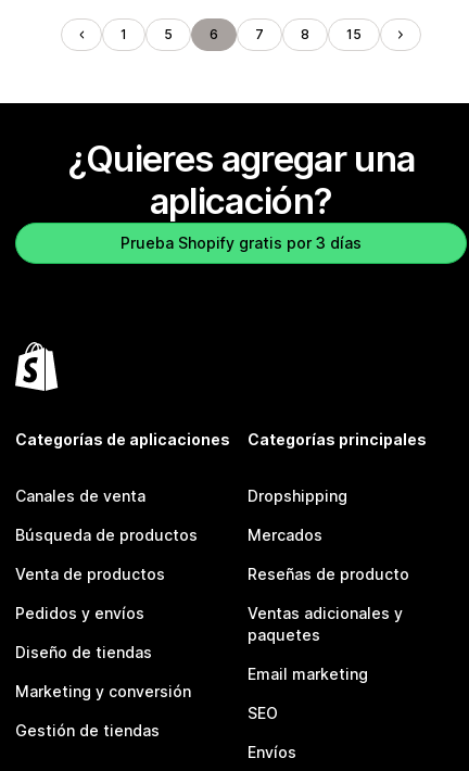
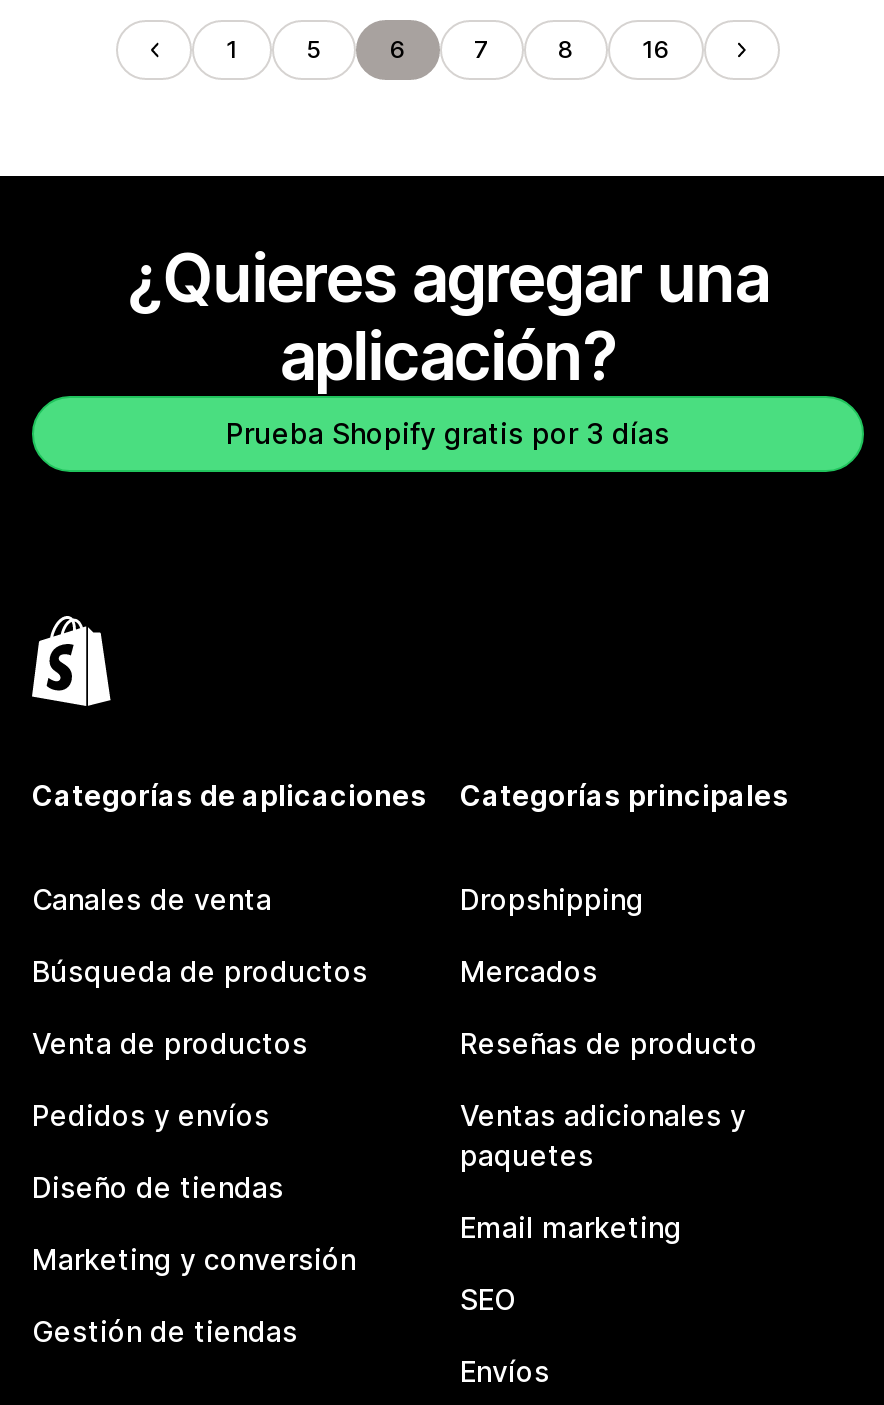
- 15
+ 16
